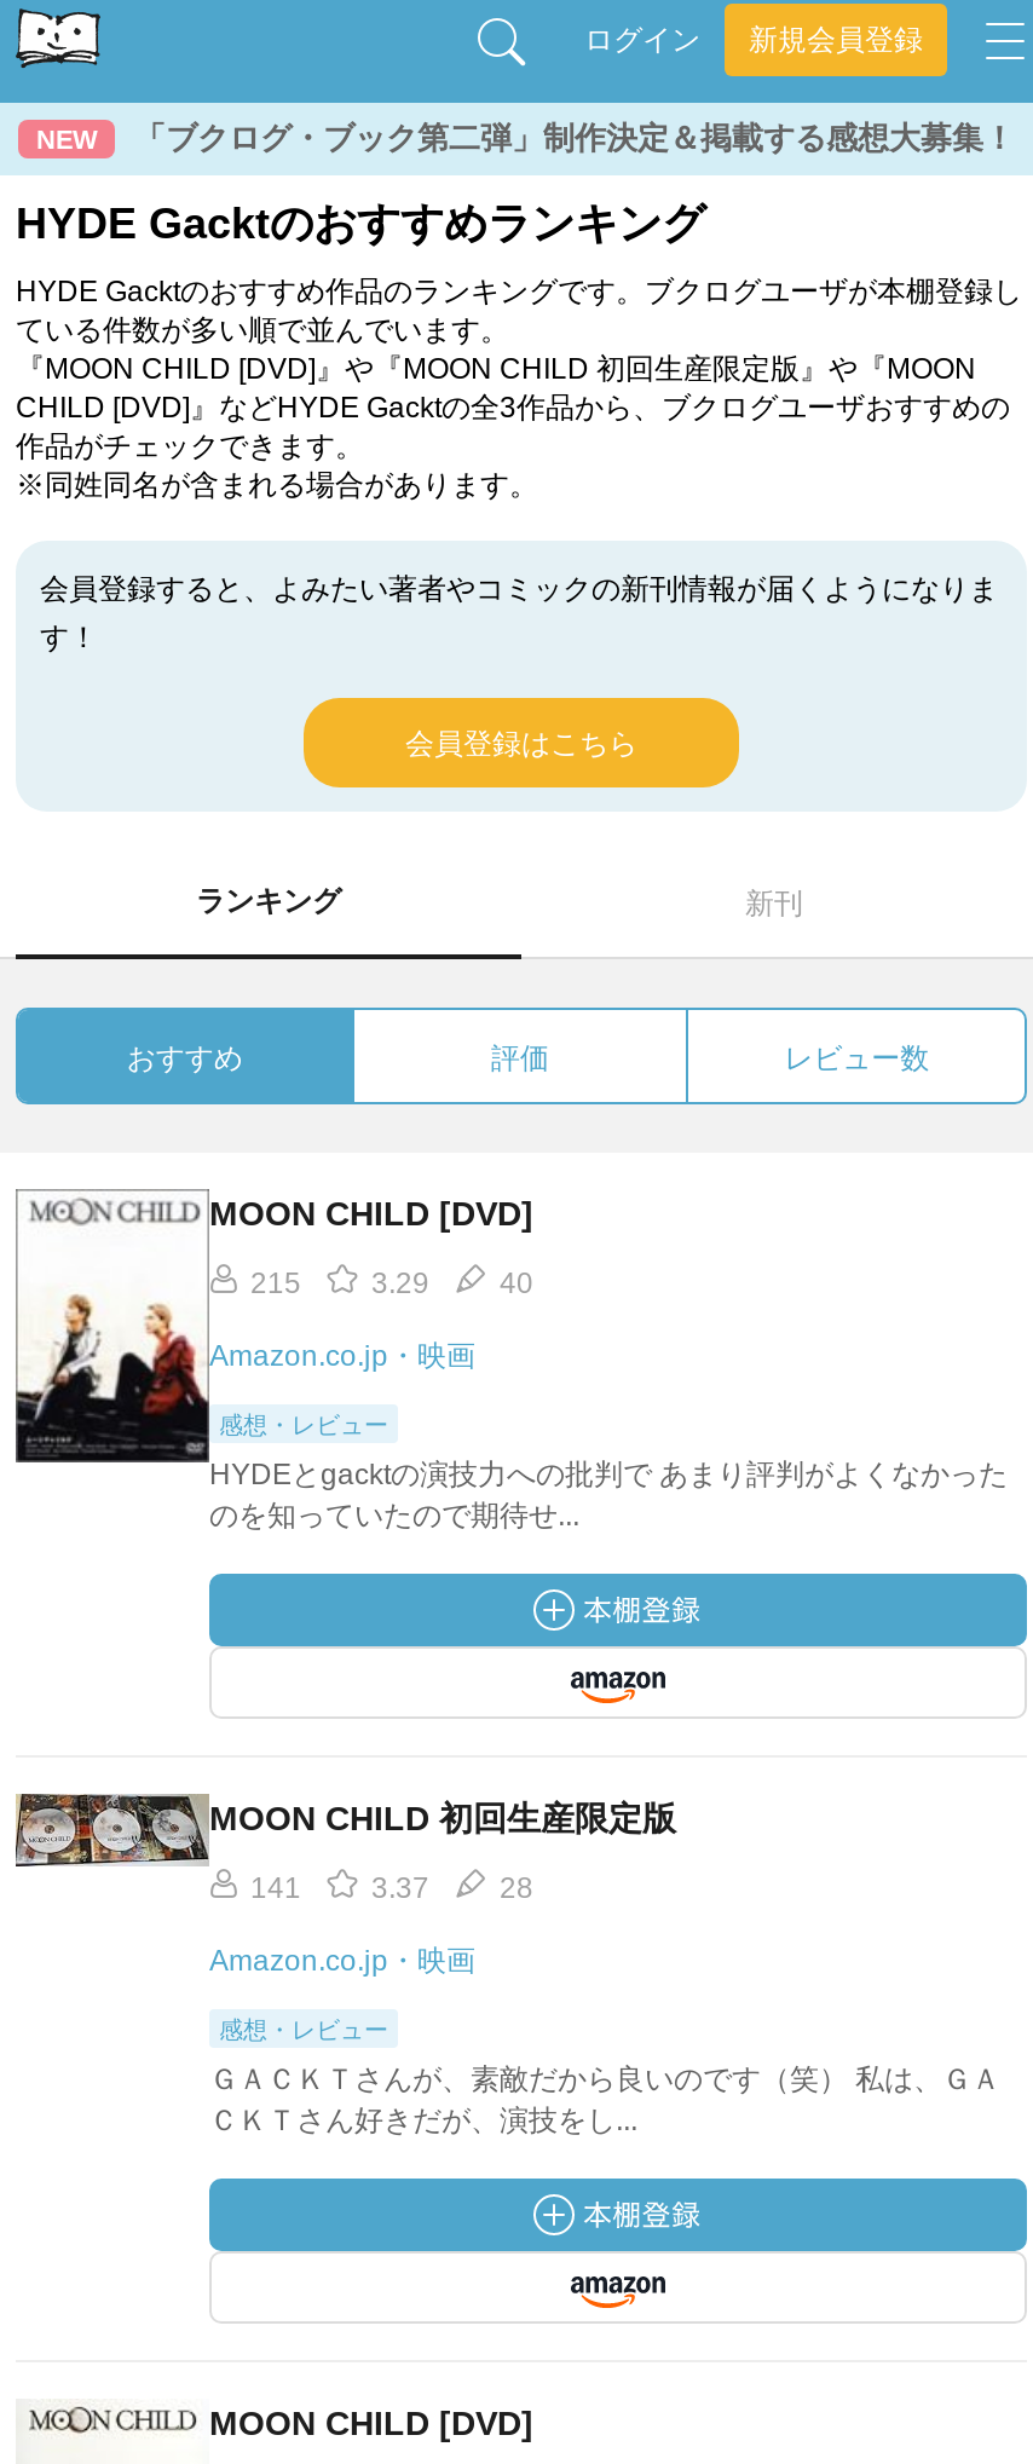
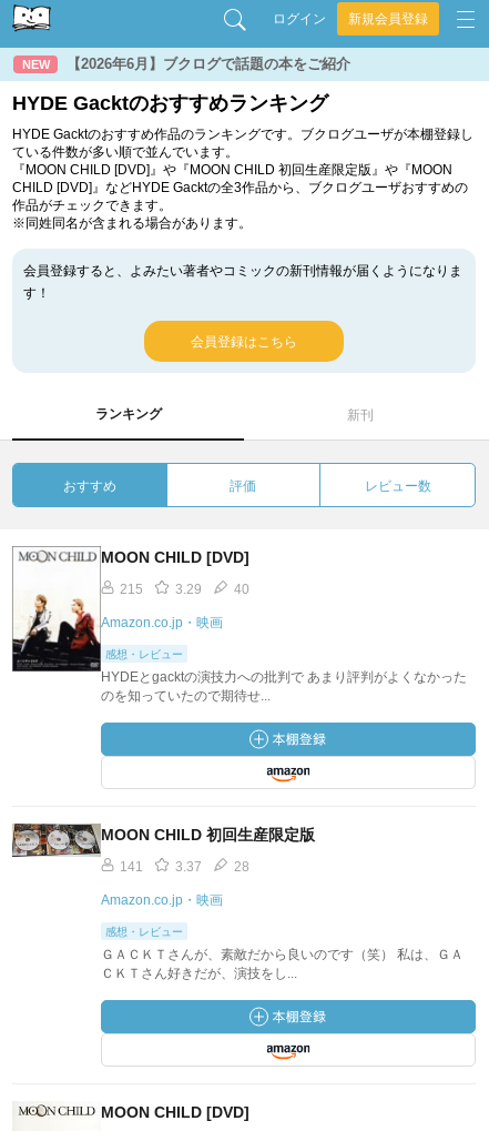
- 「ブクログ・ブック第二弾」制作決定＆掲載する感想大募集！
+ 【2026年6月】ブクログで話題の本をご紹介
